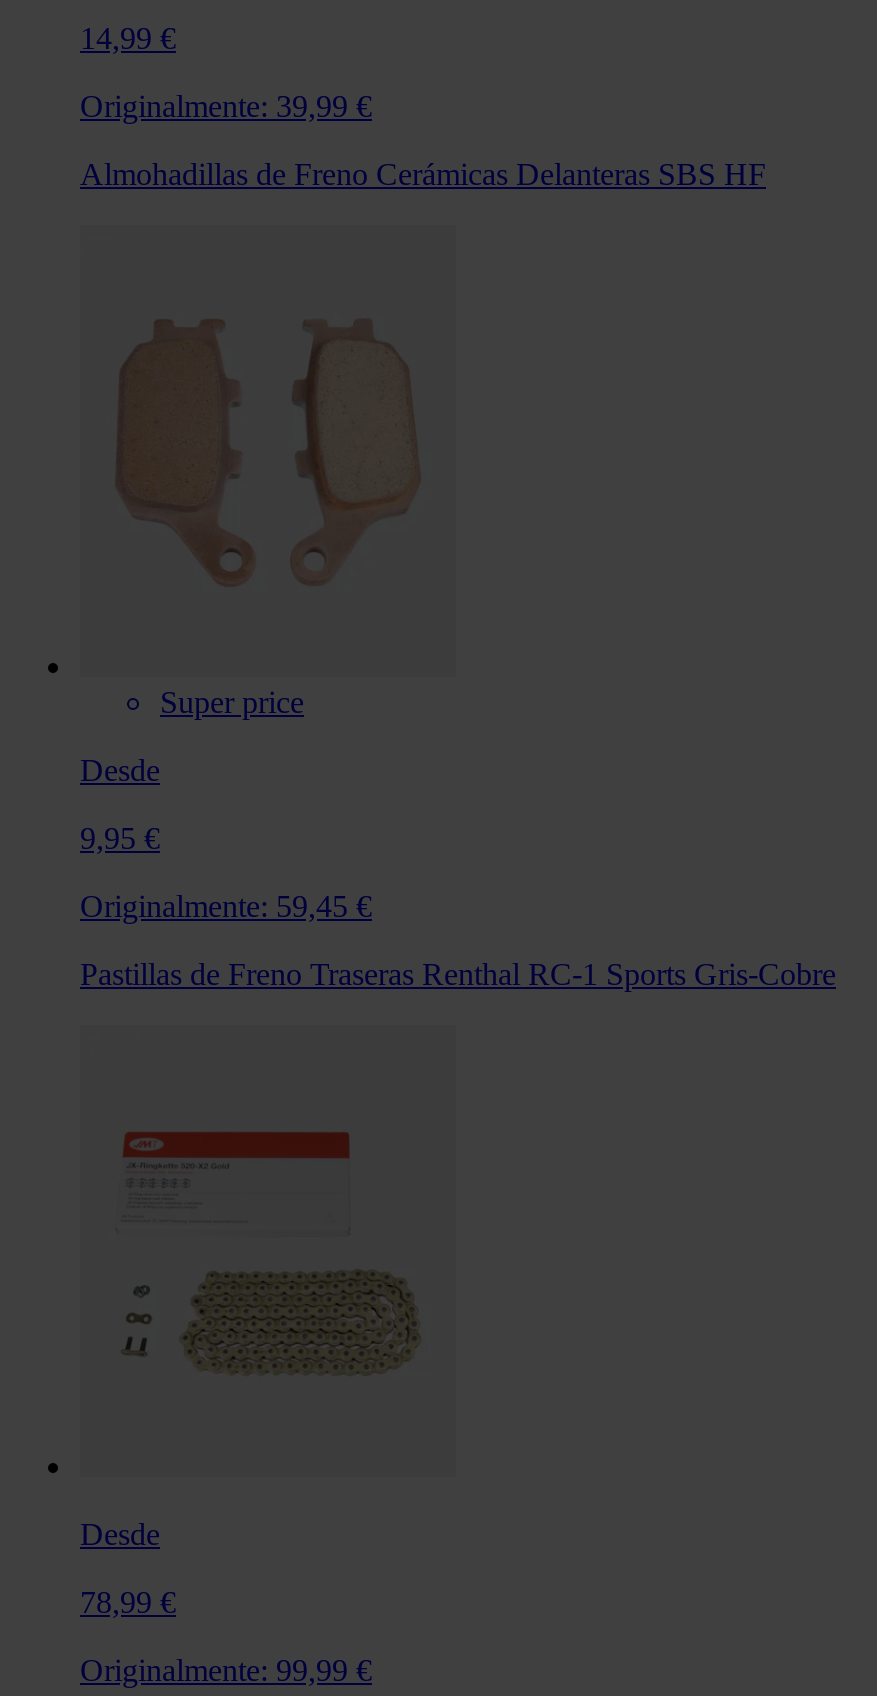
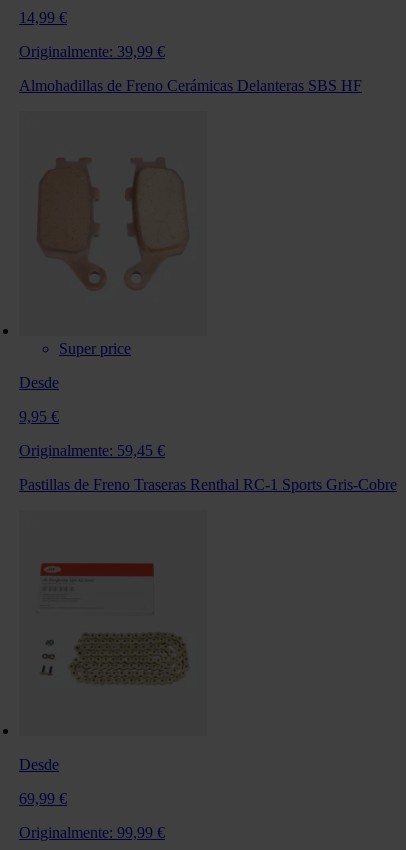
- 78,99 €
+ 69,99 €
